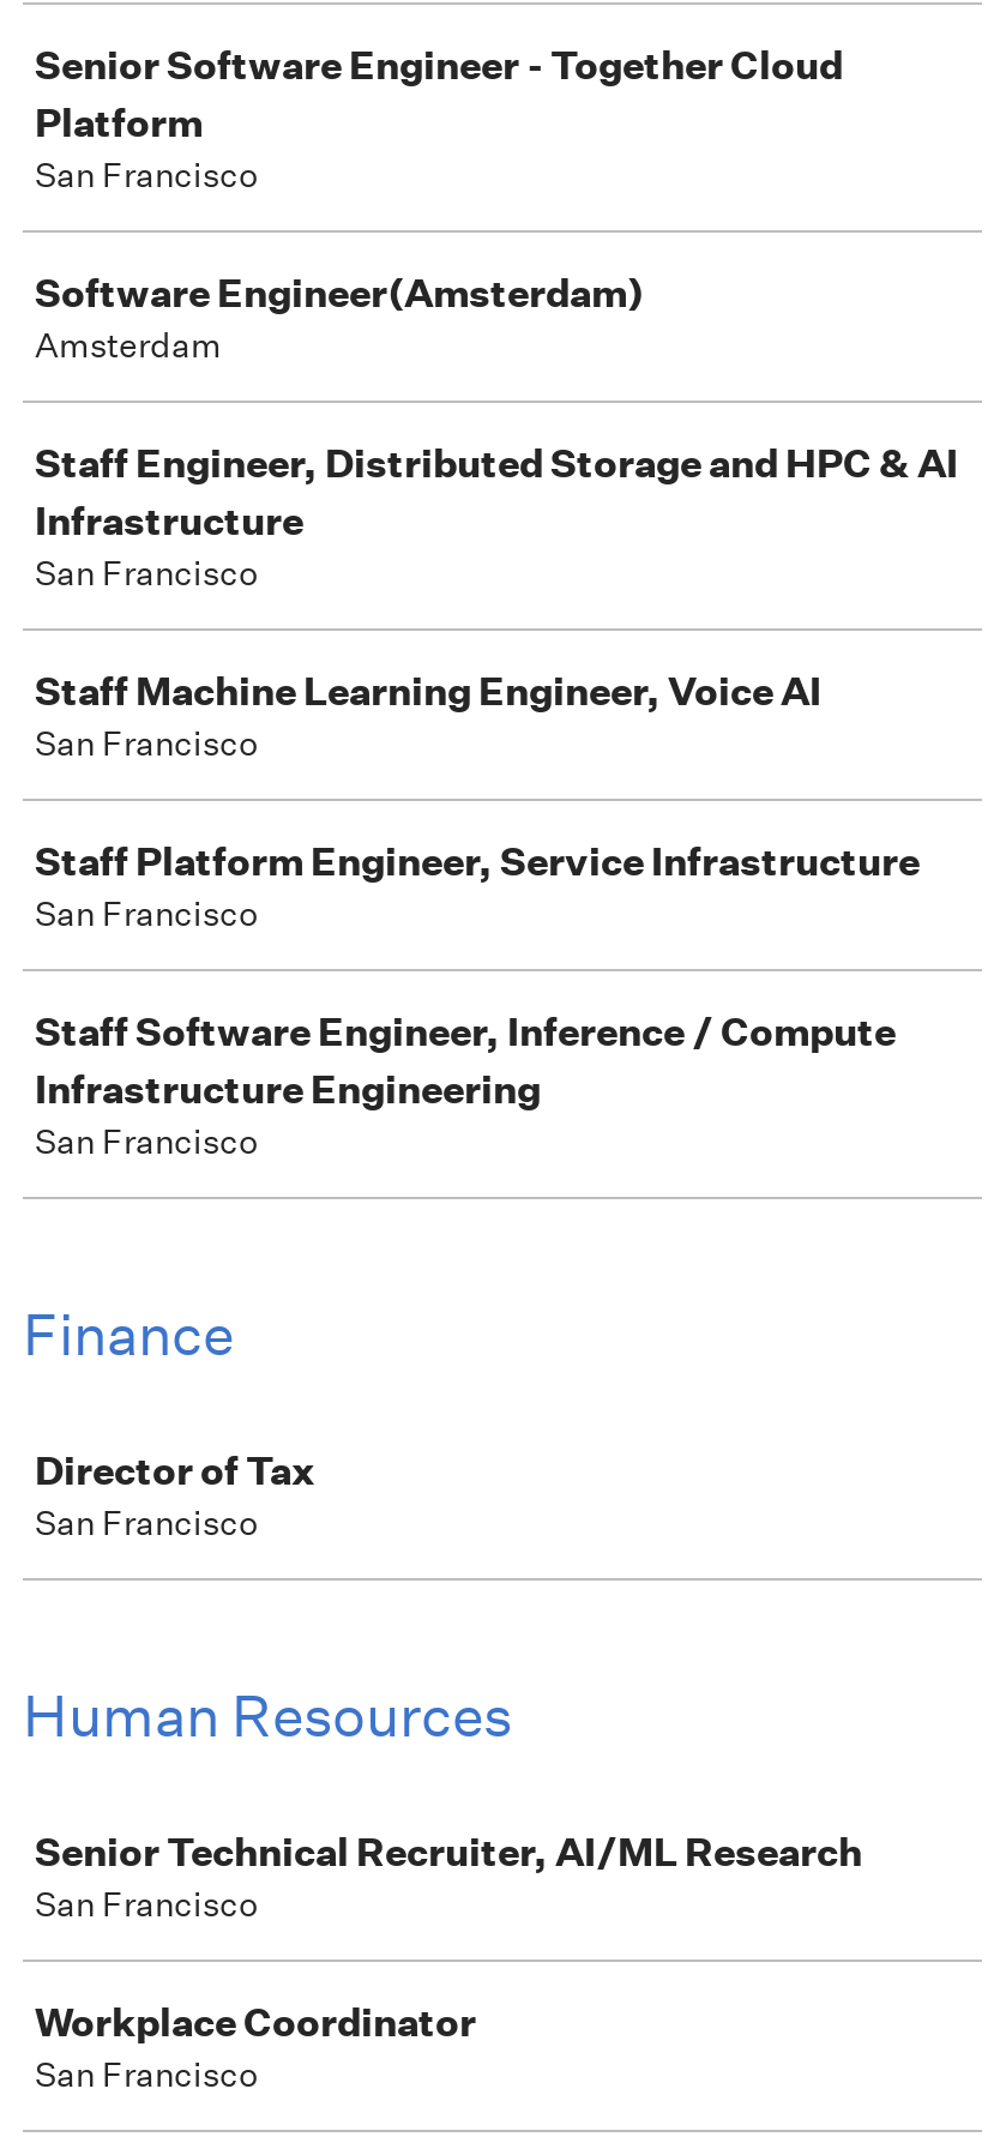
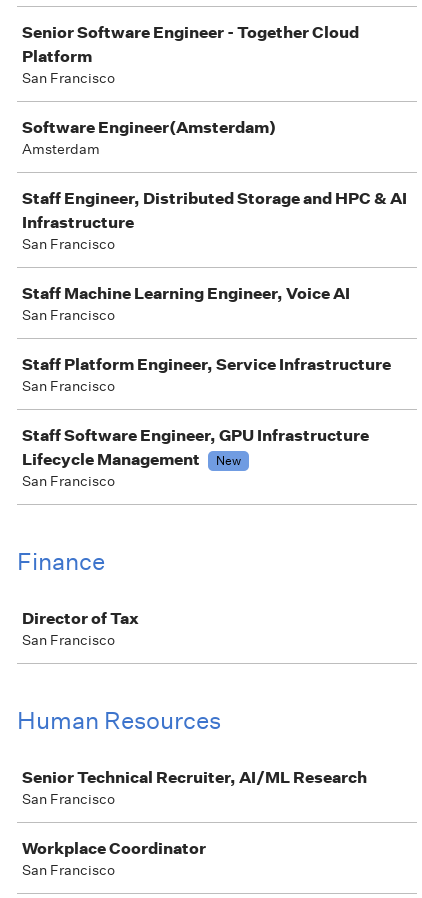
- Staff Software Engineer, Inference / Compute
- Infrastructure Engineering
+ Staff Software Engineer, GPU Infrastructure
+ Lifecycle Management
+ New
